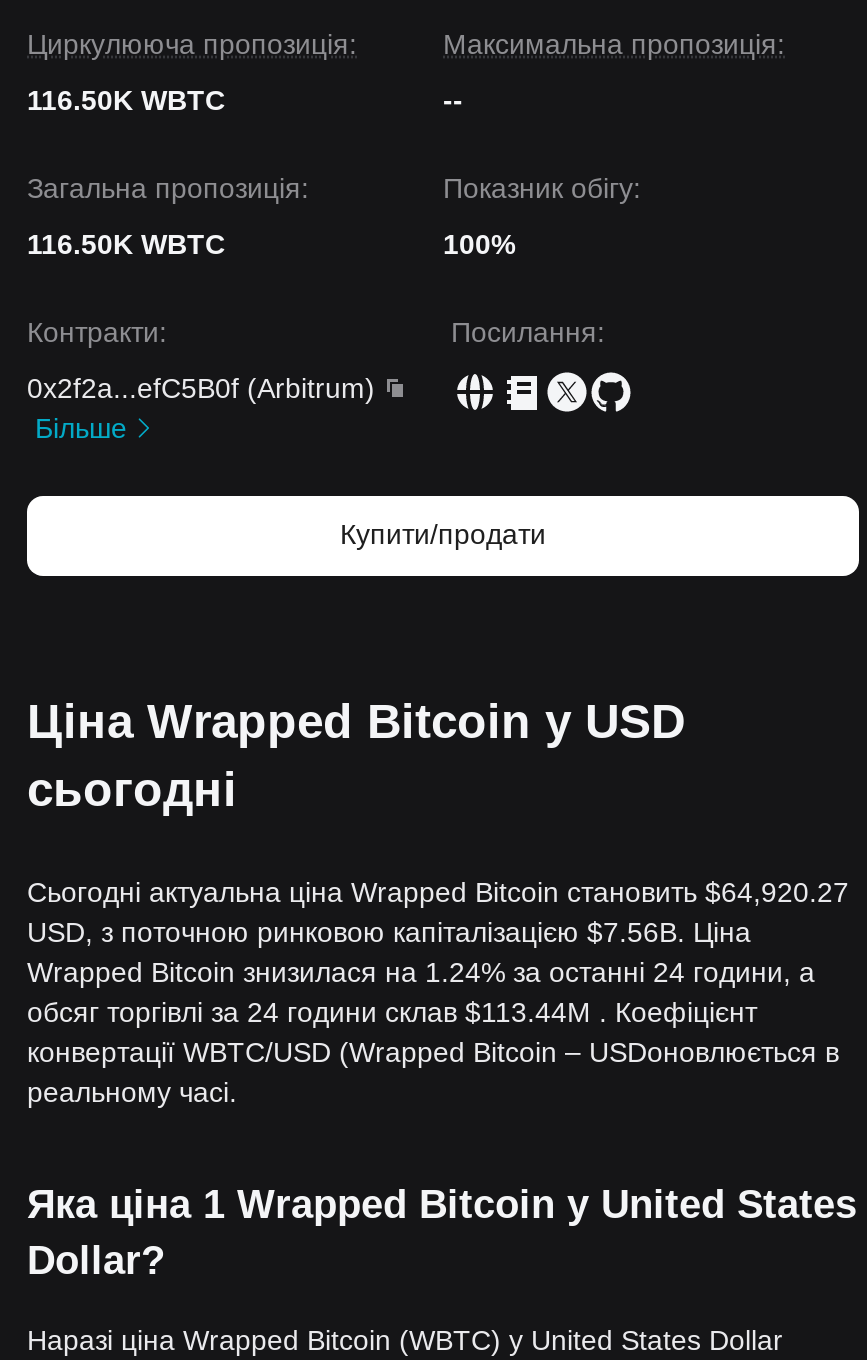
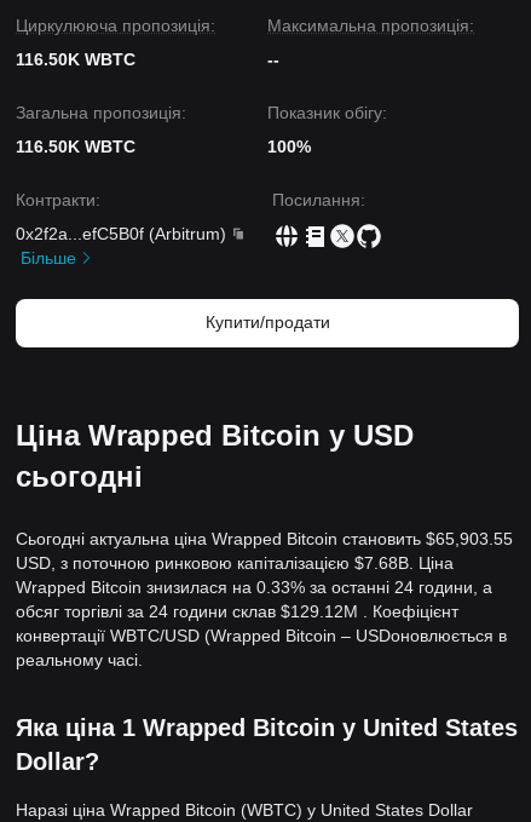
- Сьогодні актуальна ціна Wrapped Bitcoin становить $64,920.27
+ Сьогодні актуальна ціна Wrapped Bitcoin становить $65,903.55

- USD, з поточною ринковою капіталізацією $7.56B. Ціна
+ USD, з поточною ринковою капіталізацією $7.68B. Ціна

- Wrapped Bitcoin знизилася на 1.24% за останні 24 години, а
+ Wrapped Bitcoin знизилася на 0.33% за останні 24 години, а

- обсяг торгівлі за 24 години склав $113.44M . Коефіцієнт
+ обсяг торгівлі за 24 години склав $129.12M . Коефіцієнт
